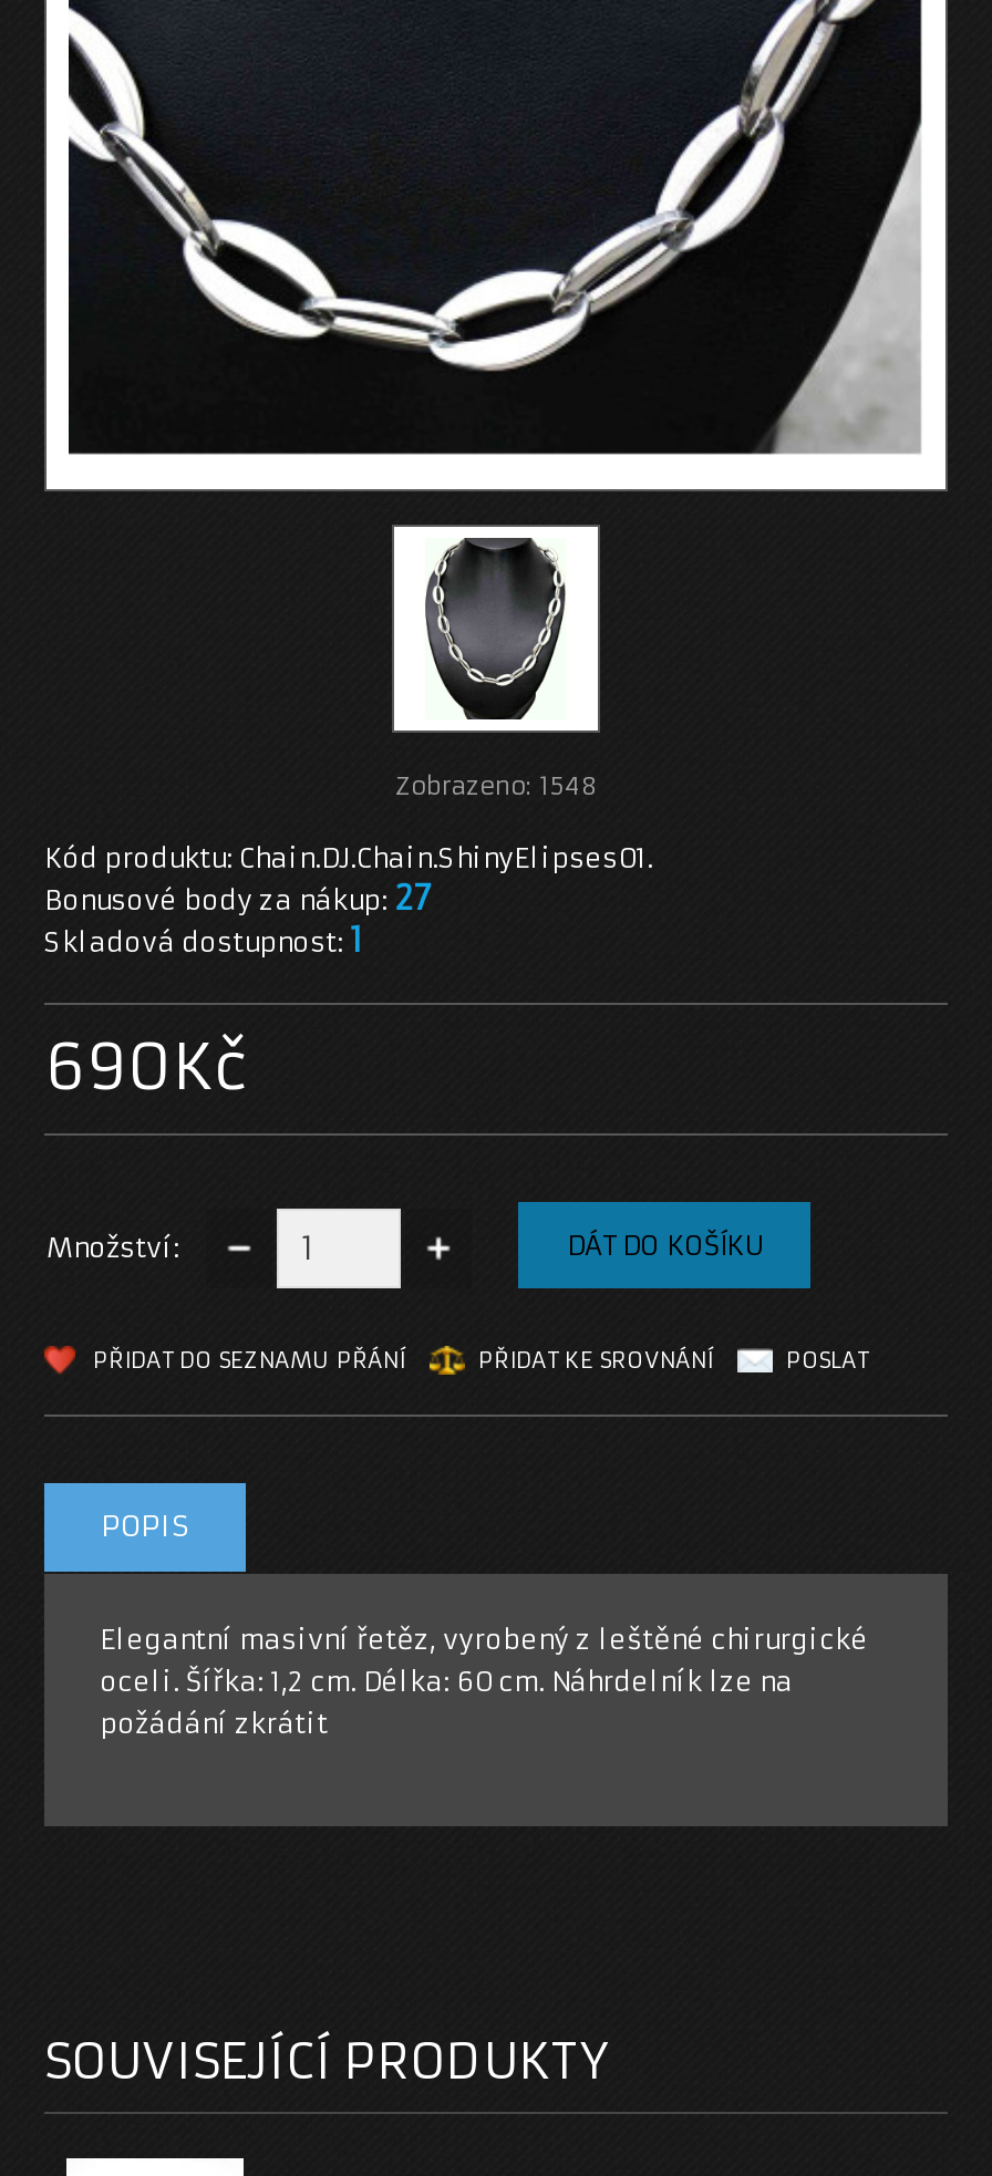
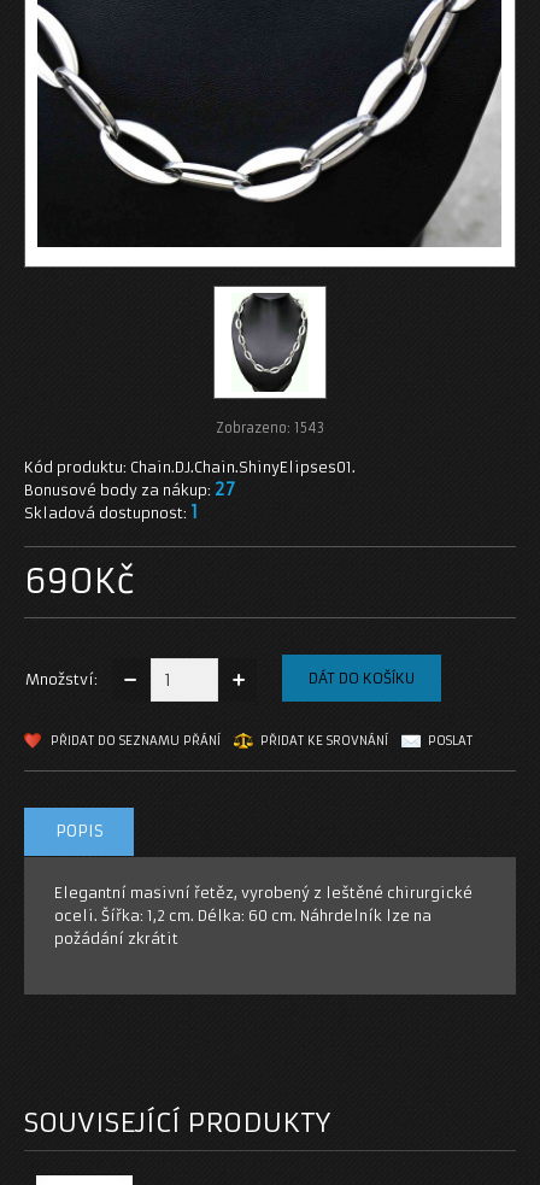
- Zobrazeno: 1548
+ Zobrazeno: 1543
